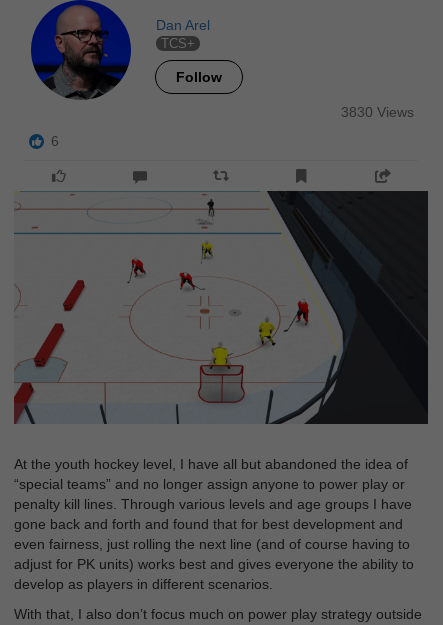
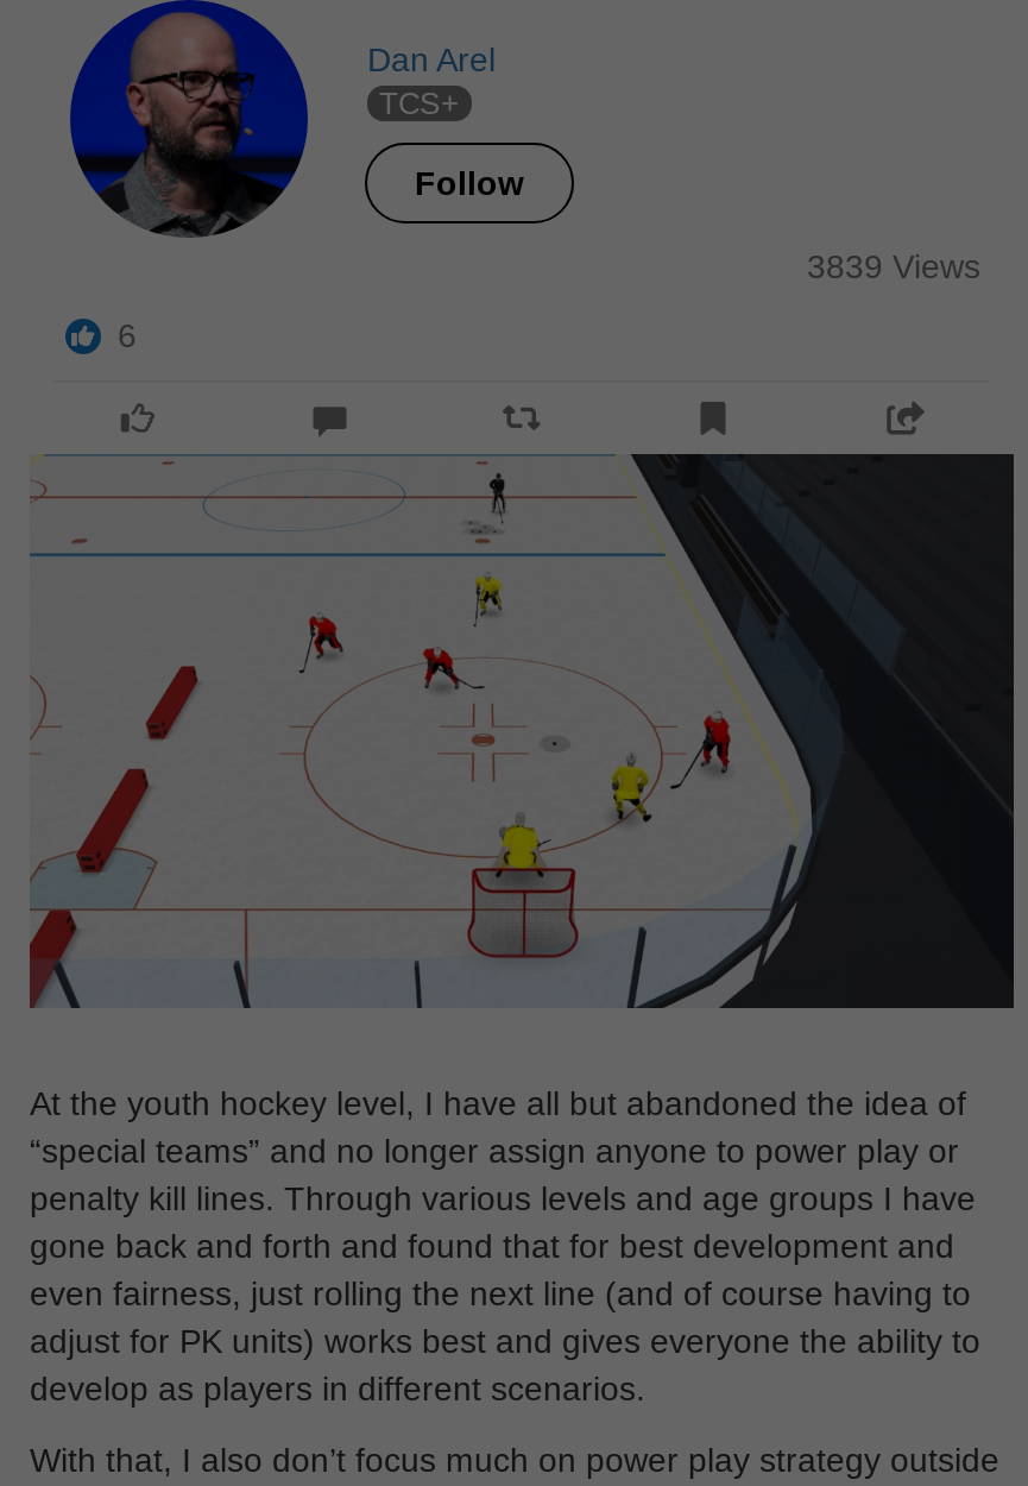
- 3830 Views
+ 3839 Views
